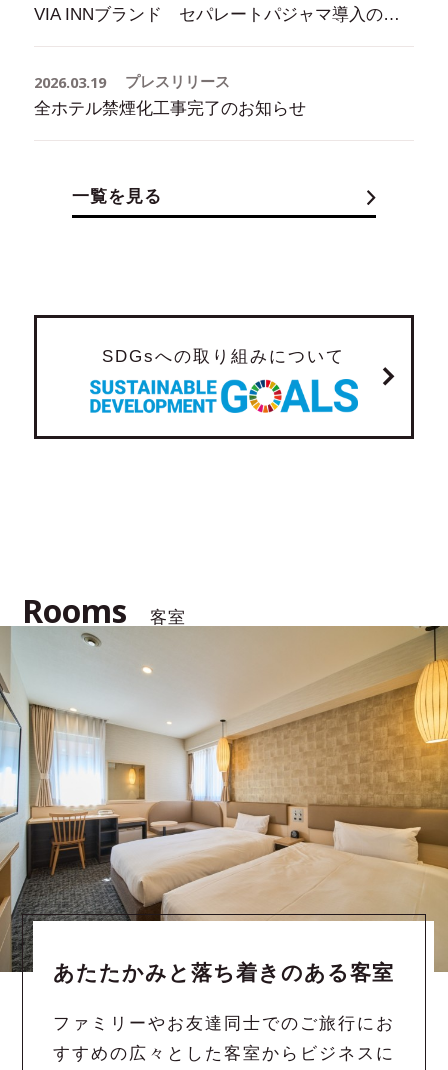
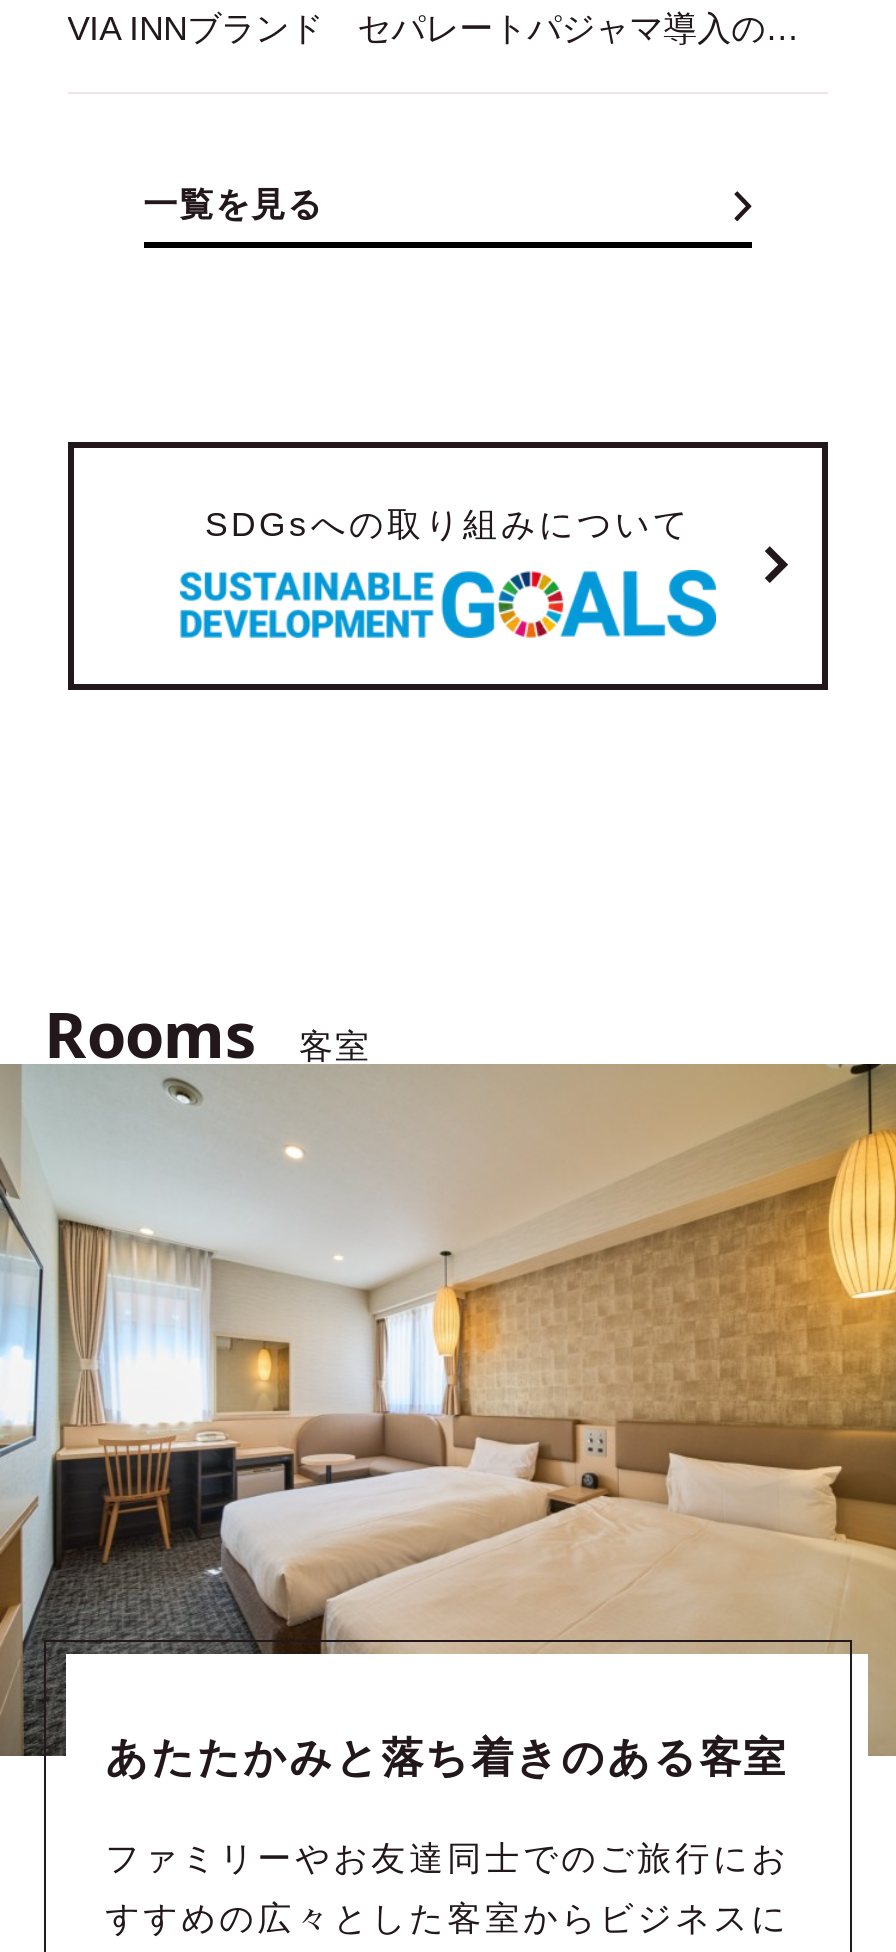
- 2026.03.19
- プレスリリース
- 全ホテル禁煙化工事完了のお知らせ
